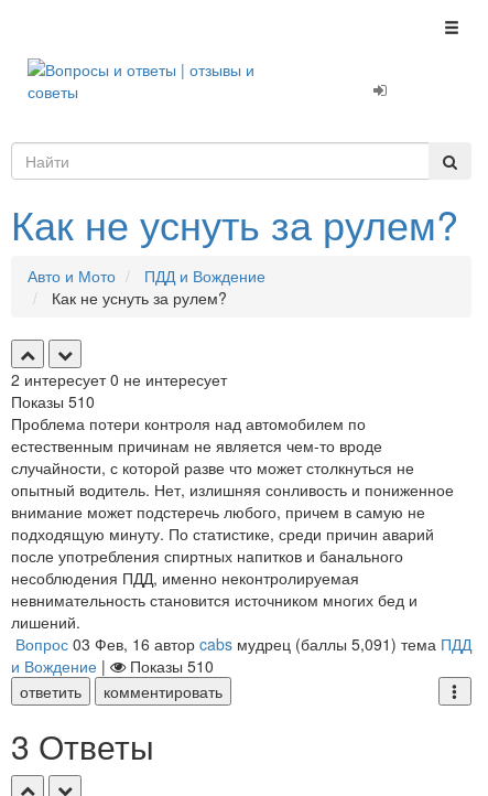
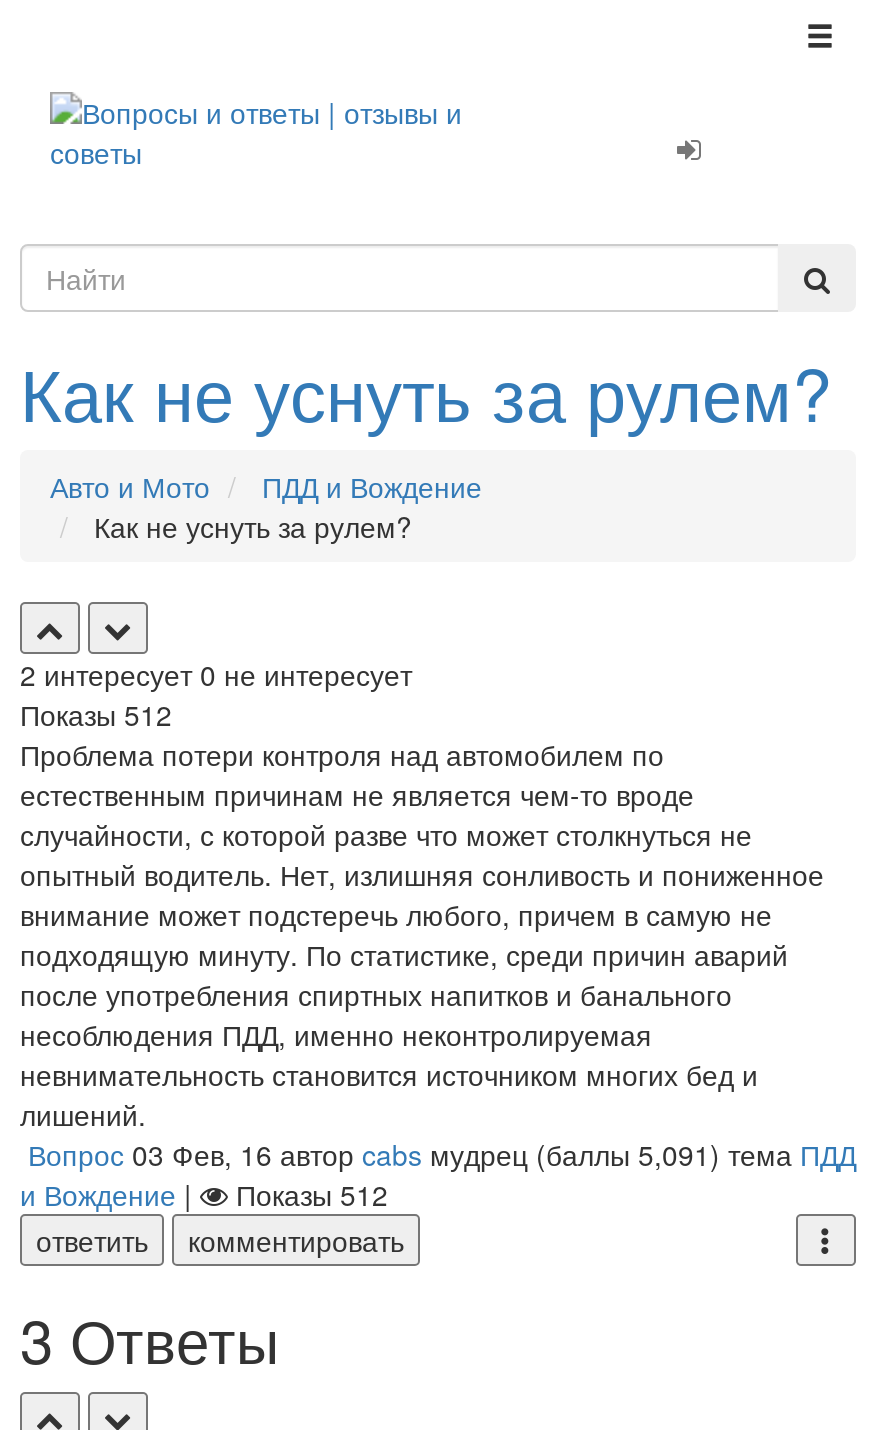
- Показы 510
+ Показы 512

- Показы 510
+ Показы 512
